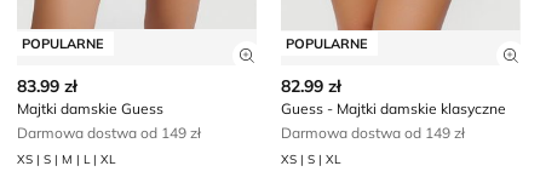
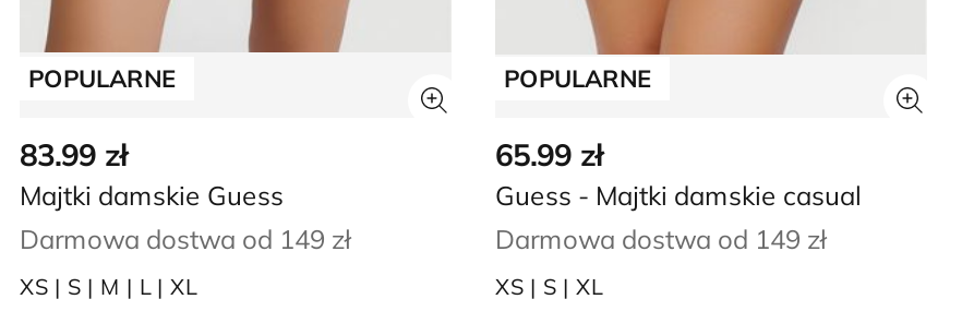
- 82.99 zł
+ 65.99 zł

- Guess - Majtki damskie klasyczne
+ Guess - Majtki damskie casual
